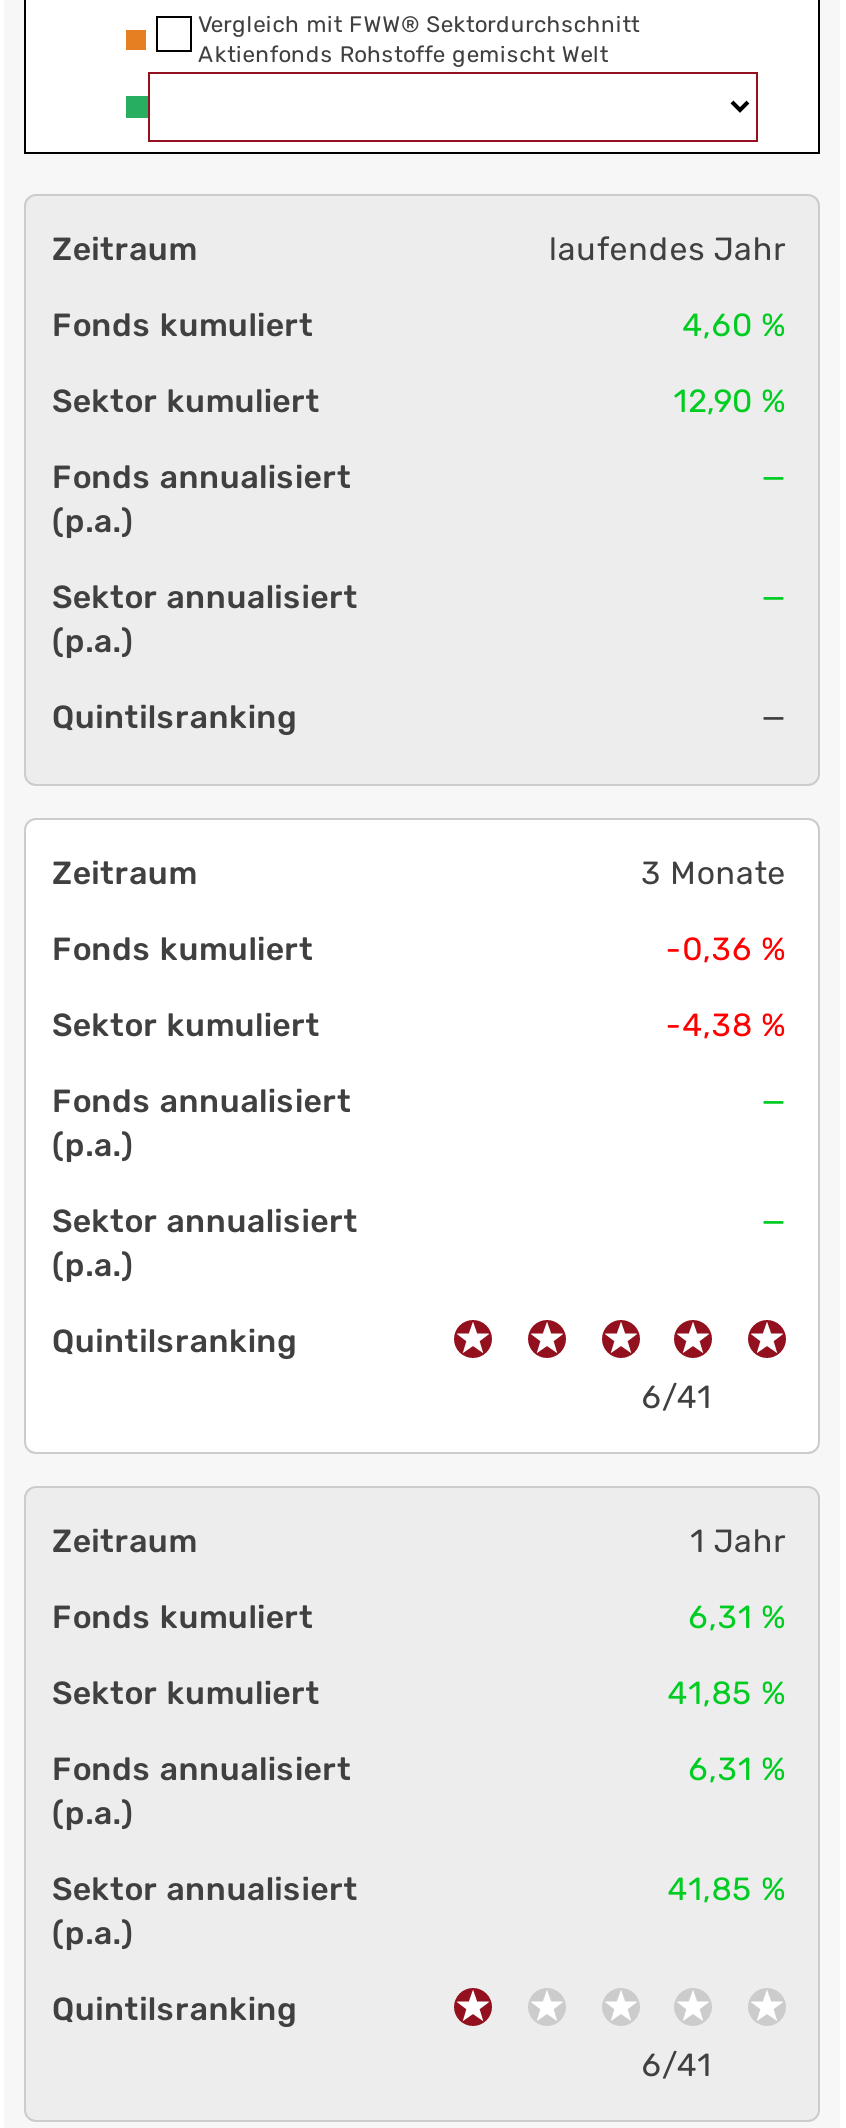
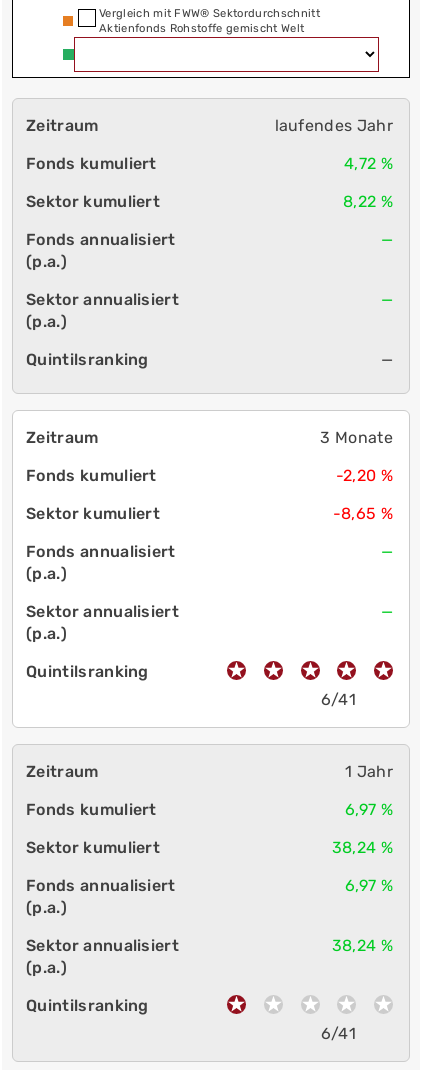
- 4,60 %
+ 4,72 %

- 12,90 %
+ 8,22 %

- -0,36 %
+ -2,20 %

- -4,38 %
+ -8,65 %

- 6,31 %
+ 6,97 %

- 41,85 %
+ 38,24 %

- 6,31 %
+ 6,97 %

- 41,85 %
+ 38,24 %
